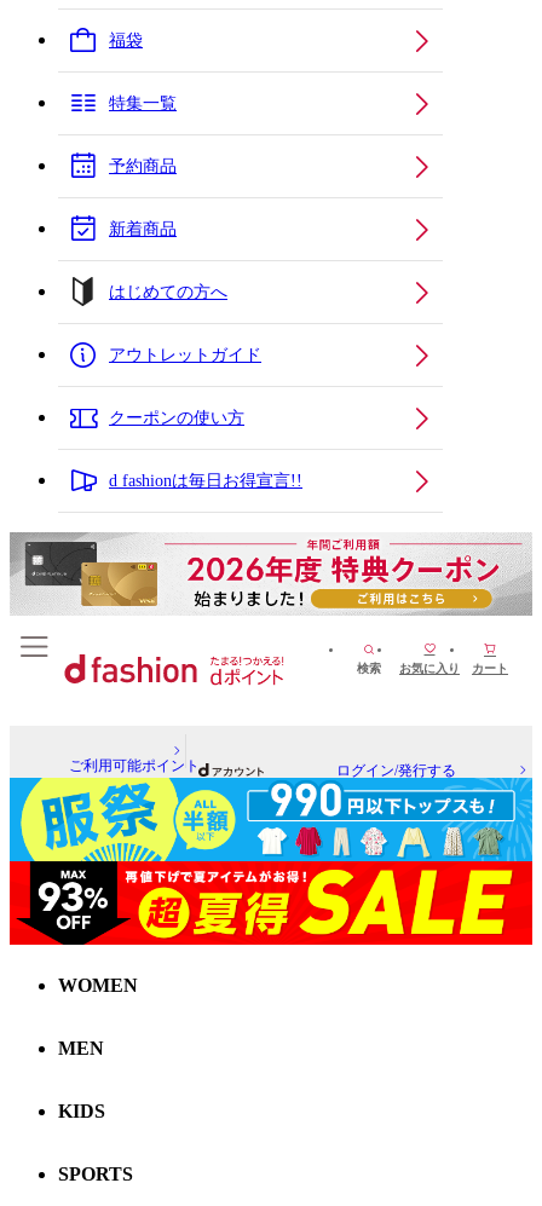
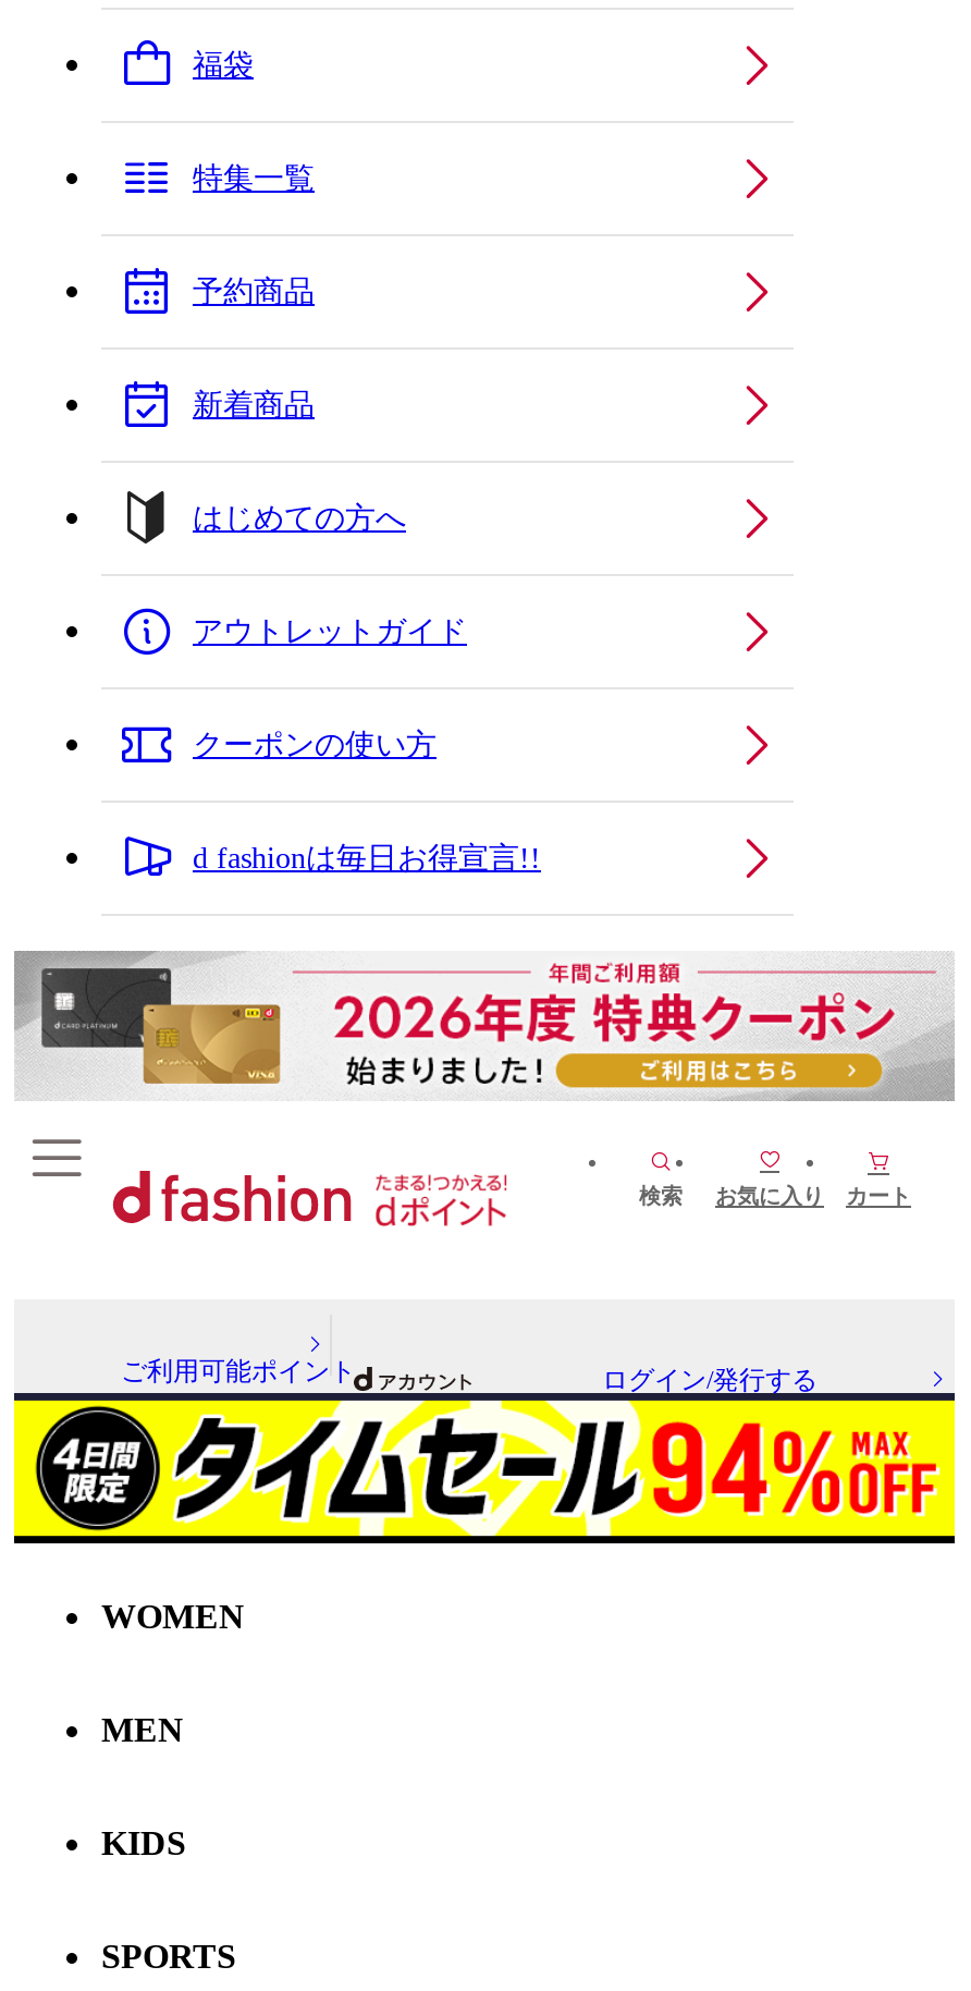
- [image]
+ [image]
